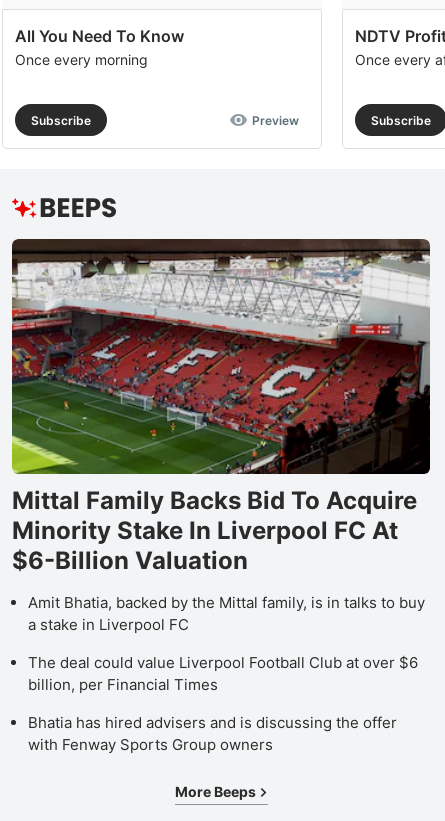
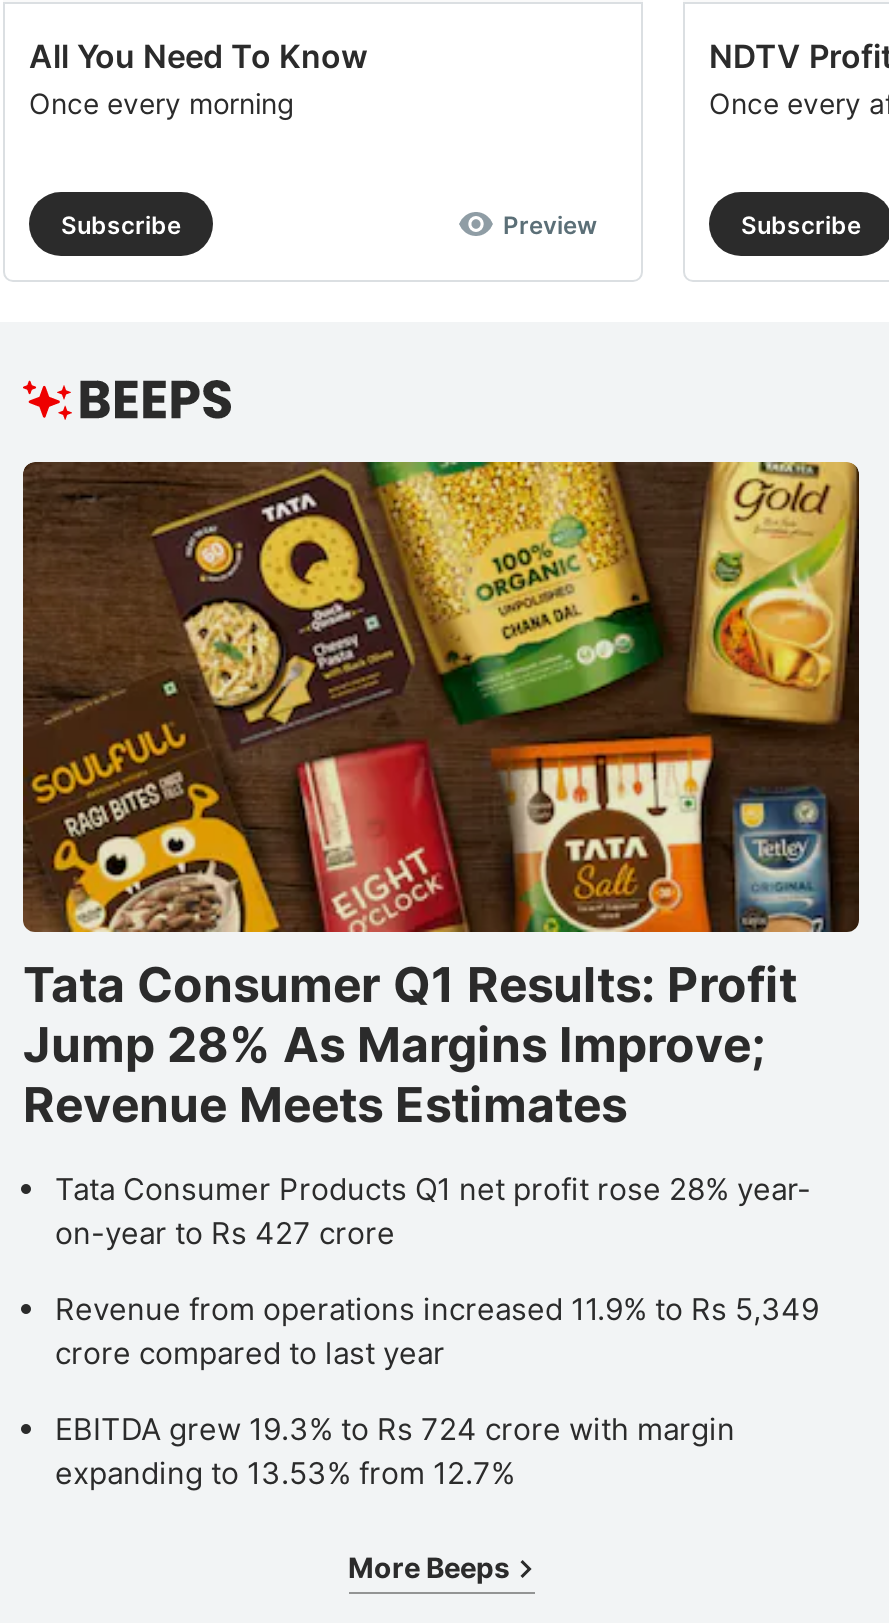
- [image]
- Mittal Family Backs Bid To Acquire
- Minority Stake In Liverpool FC At
- $6-Billion Valuation
+ [image]
+ Tata Consumer Q1 Results: Profit
+ Jump 28% As Margins Improve;
+ Revenue Meets Estimates

- Amit Bhatia, backed by the Mittal family, is in talks to buy
- a stake in Liverpool FC
+ Tata Consumer Products Q1 net profit rose 28% year-
+ on-year to Rs 427 crore

- The deal could value Liverpool Football Club at over $6
- billion, per Financial Times
+ Revenue from operations increased 11.9% to Rs 5,349
+ crore compared to last year

- Bhatia has hired advisers and is discussing the offer
- with Fenway Sports Group owners
+ EBITDA grew 19.3% to Rs 724 crore with margin
+ expanding to 13.53% from 12.7%
